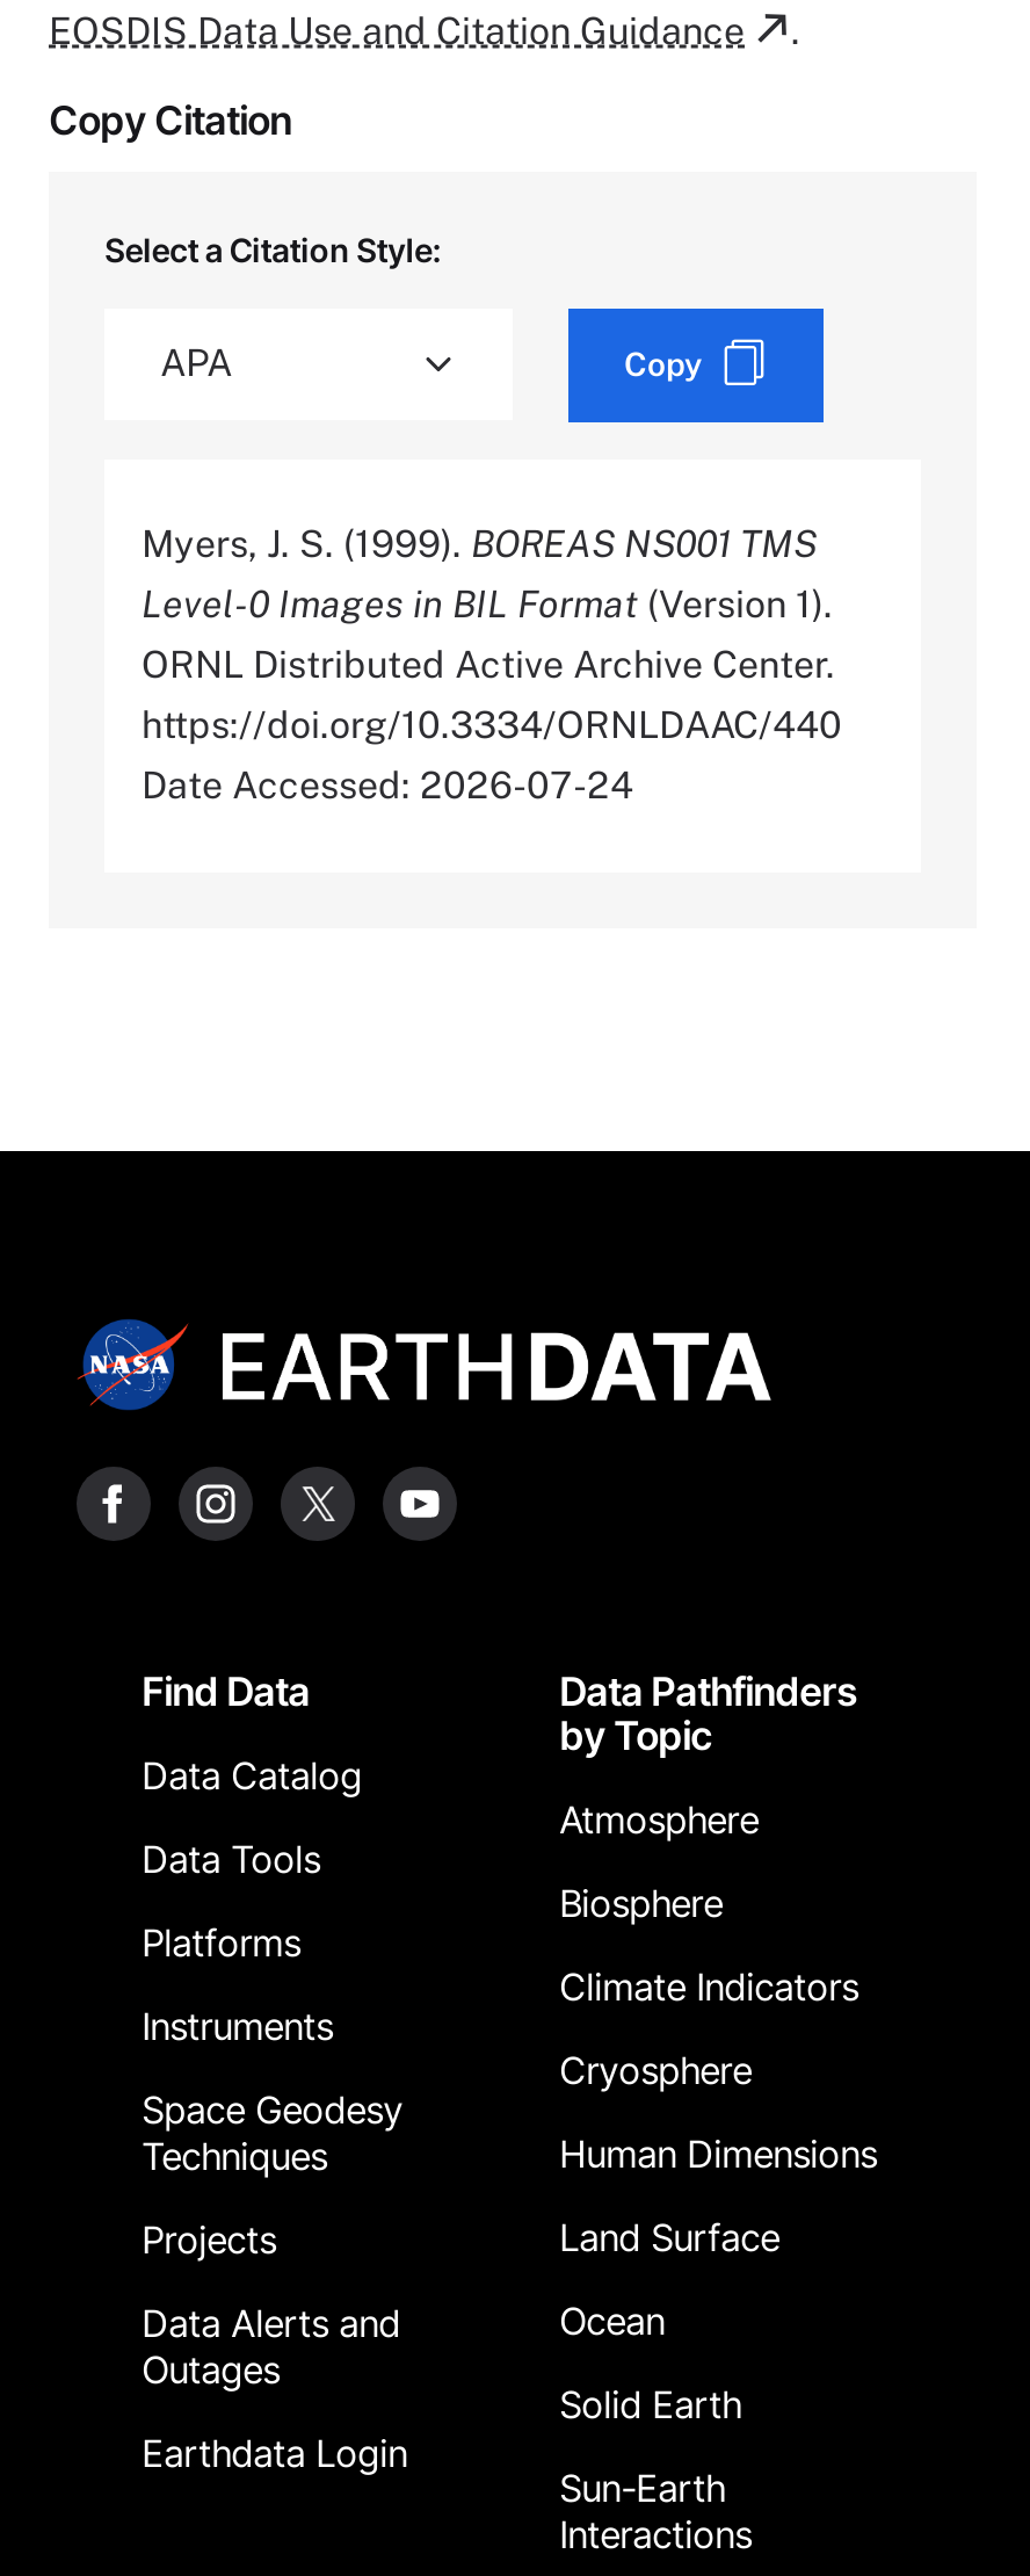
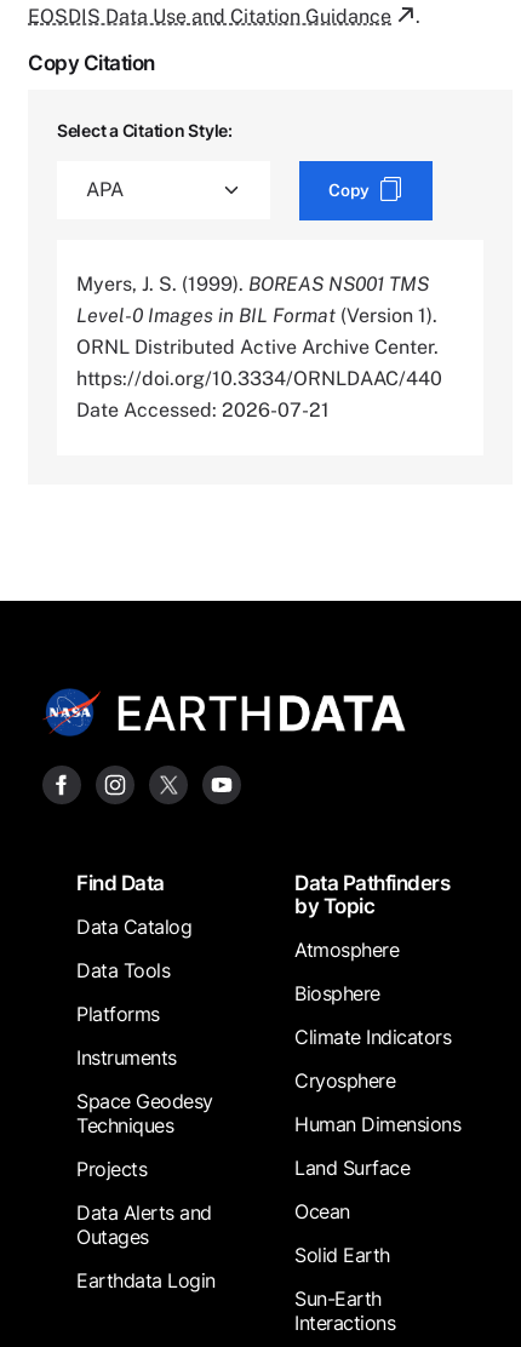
- Date Accessed: 2026-07-24
+ Date Accessed: 2026-07-21
